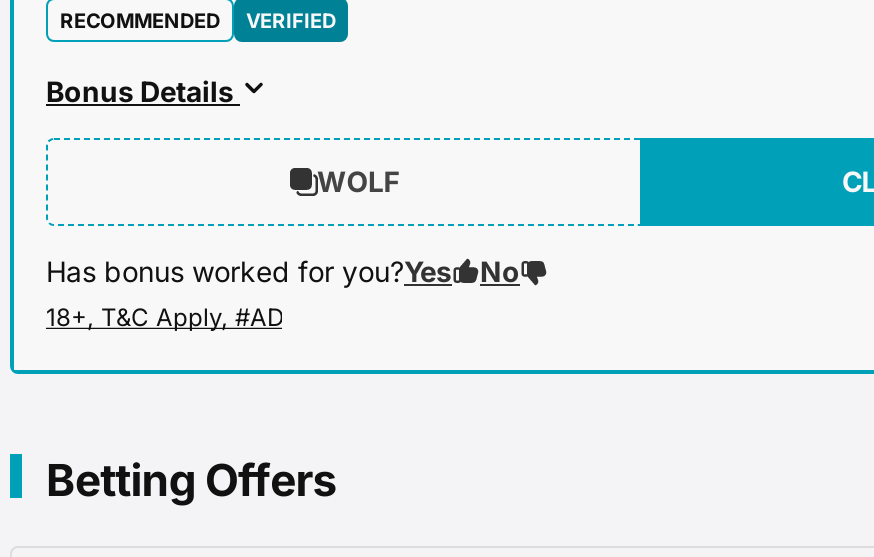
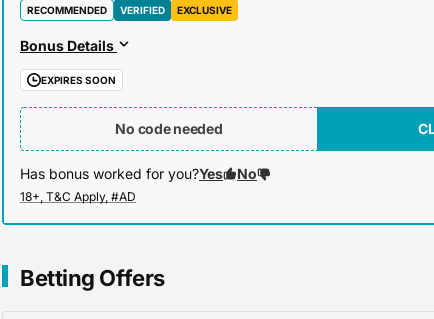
+ EXCLUSIVE

- WOLF
+ EXPIRES SOON
+ No code needed
